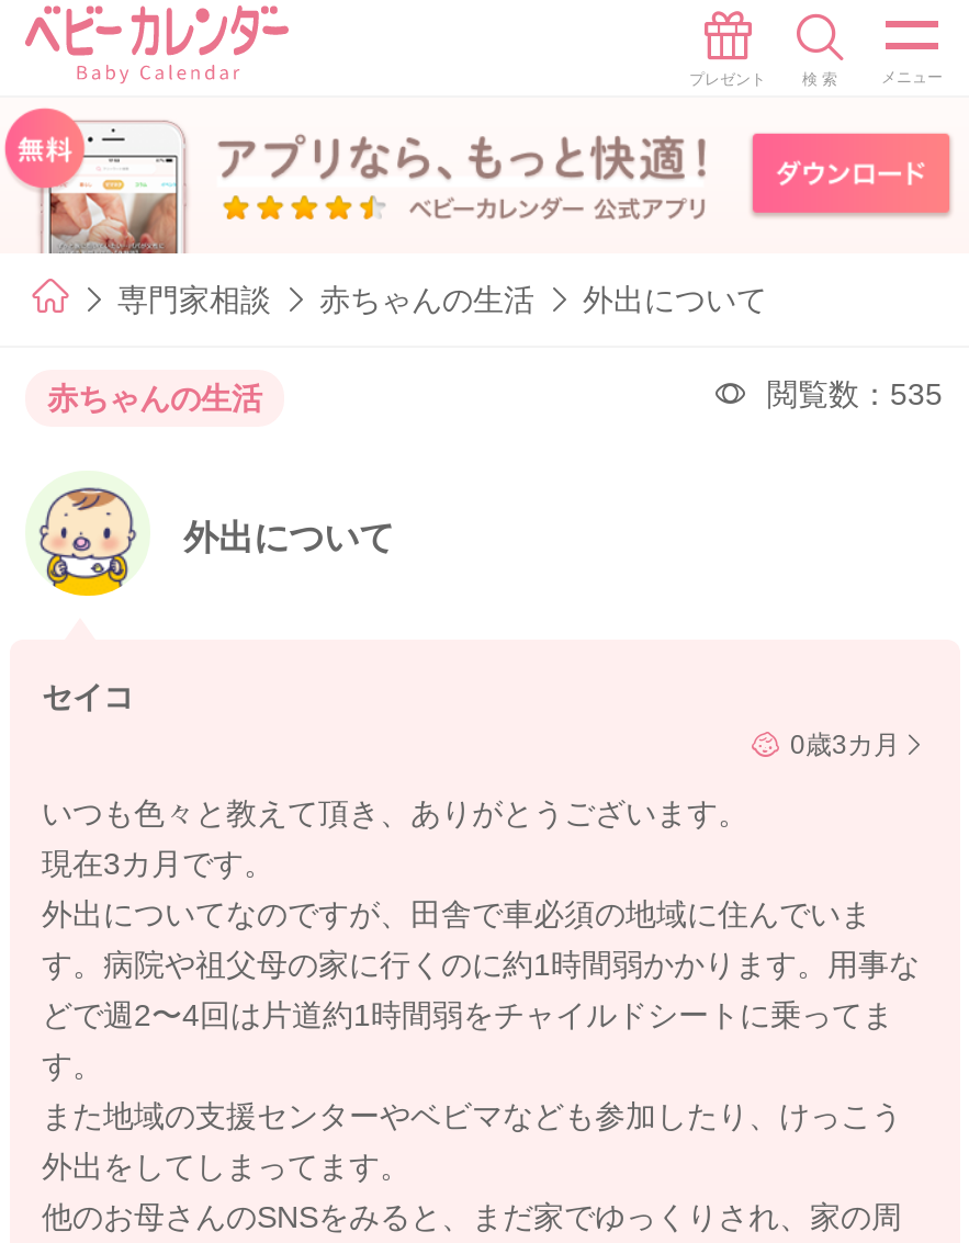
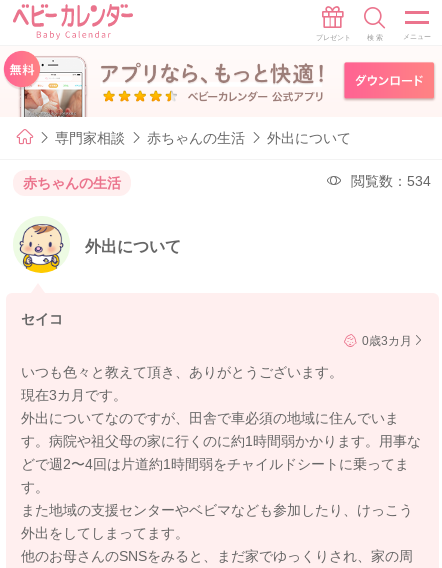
- 閲覧数：535
+ 閲覧数：534
